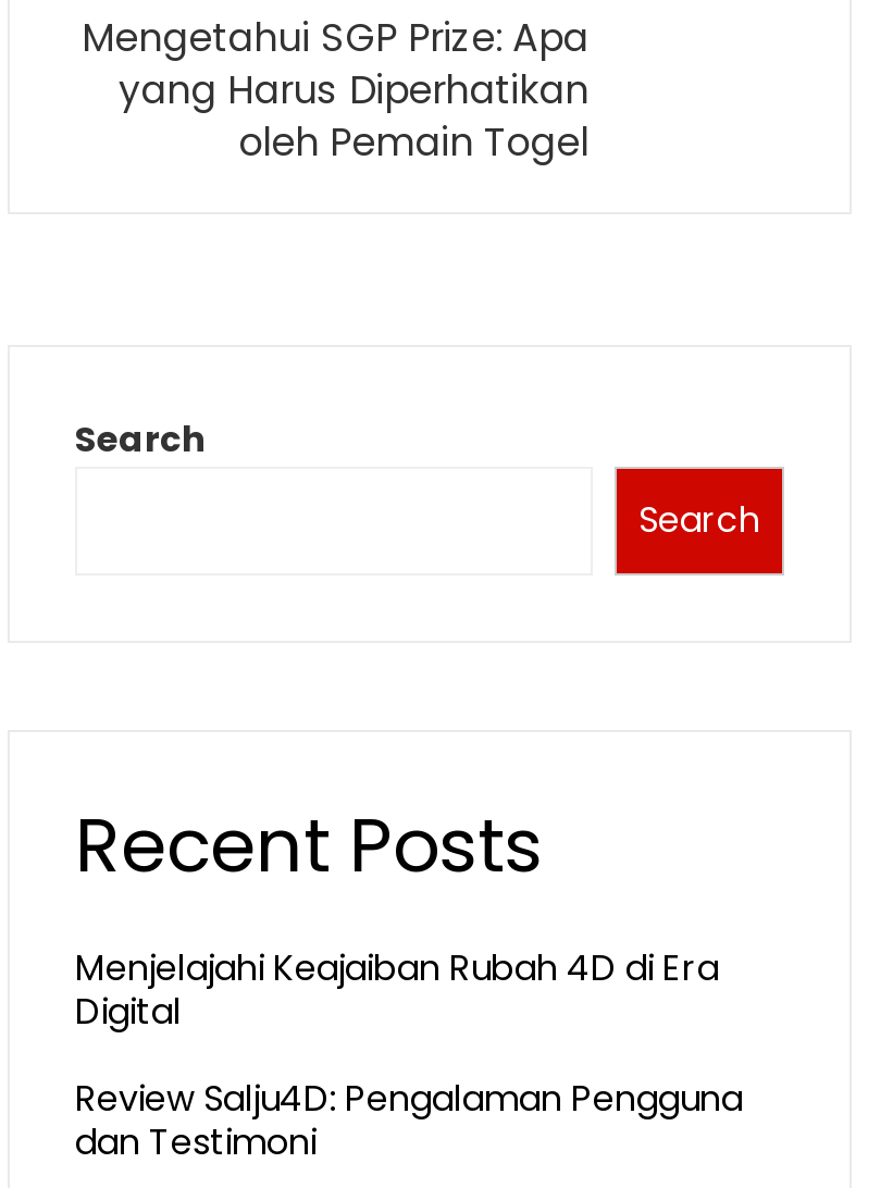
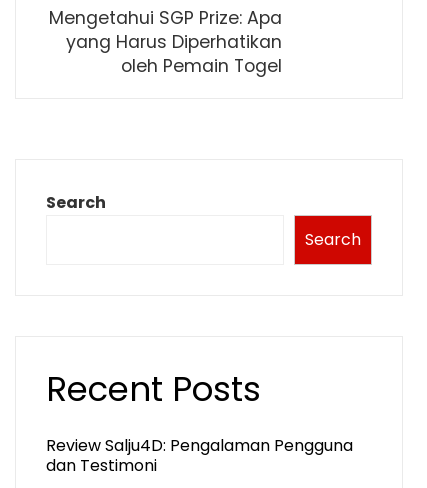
- Menjelajahi Keajaiban Rubah 4D di Era
- Digital
